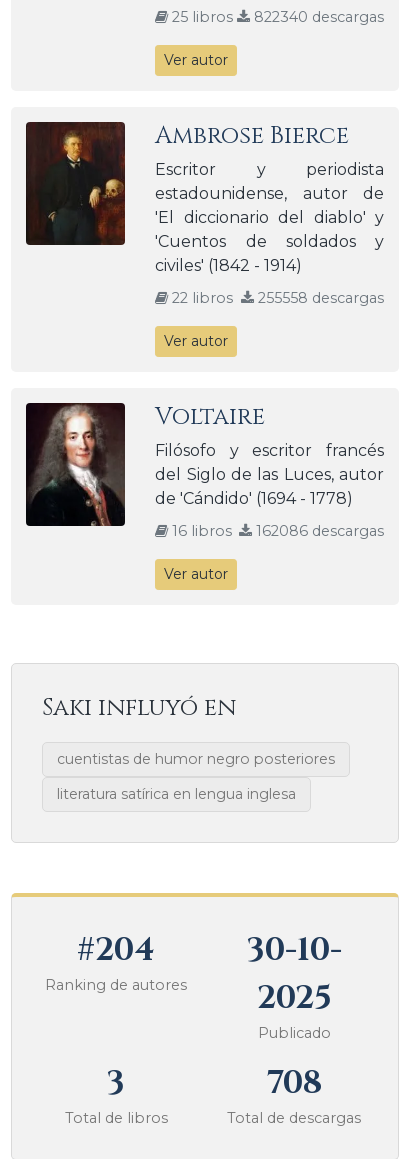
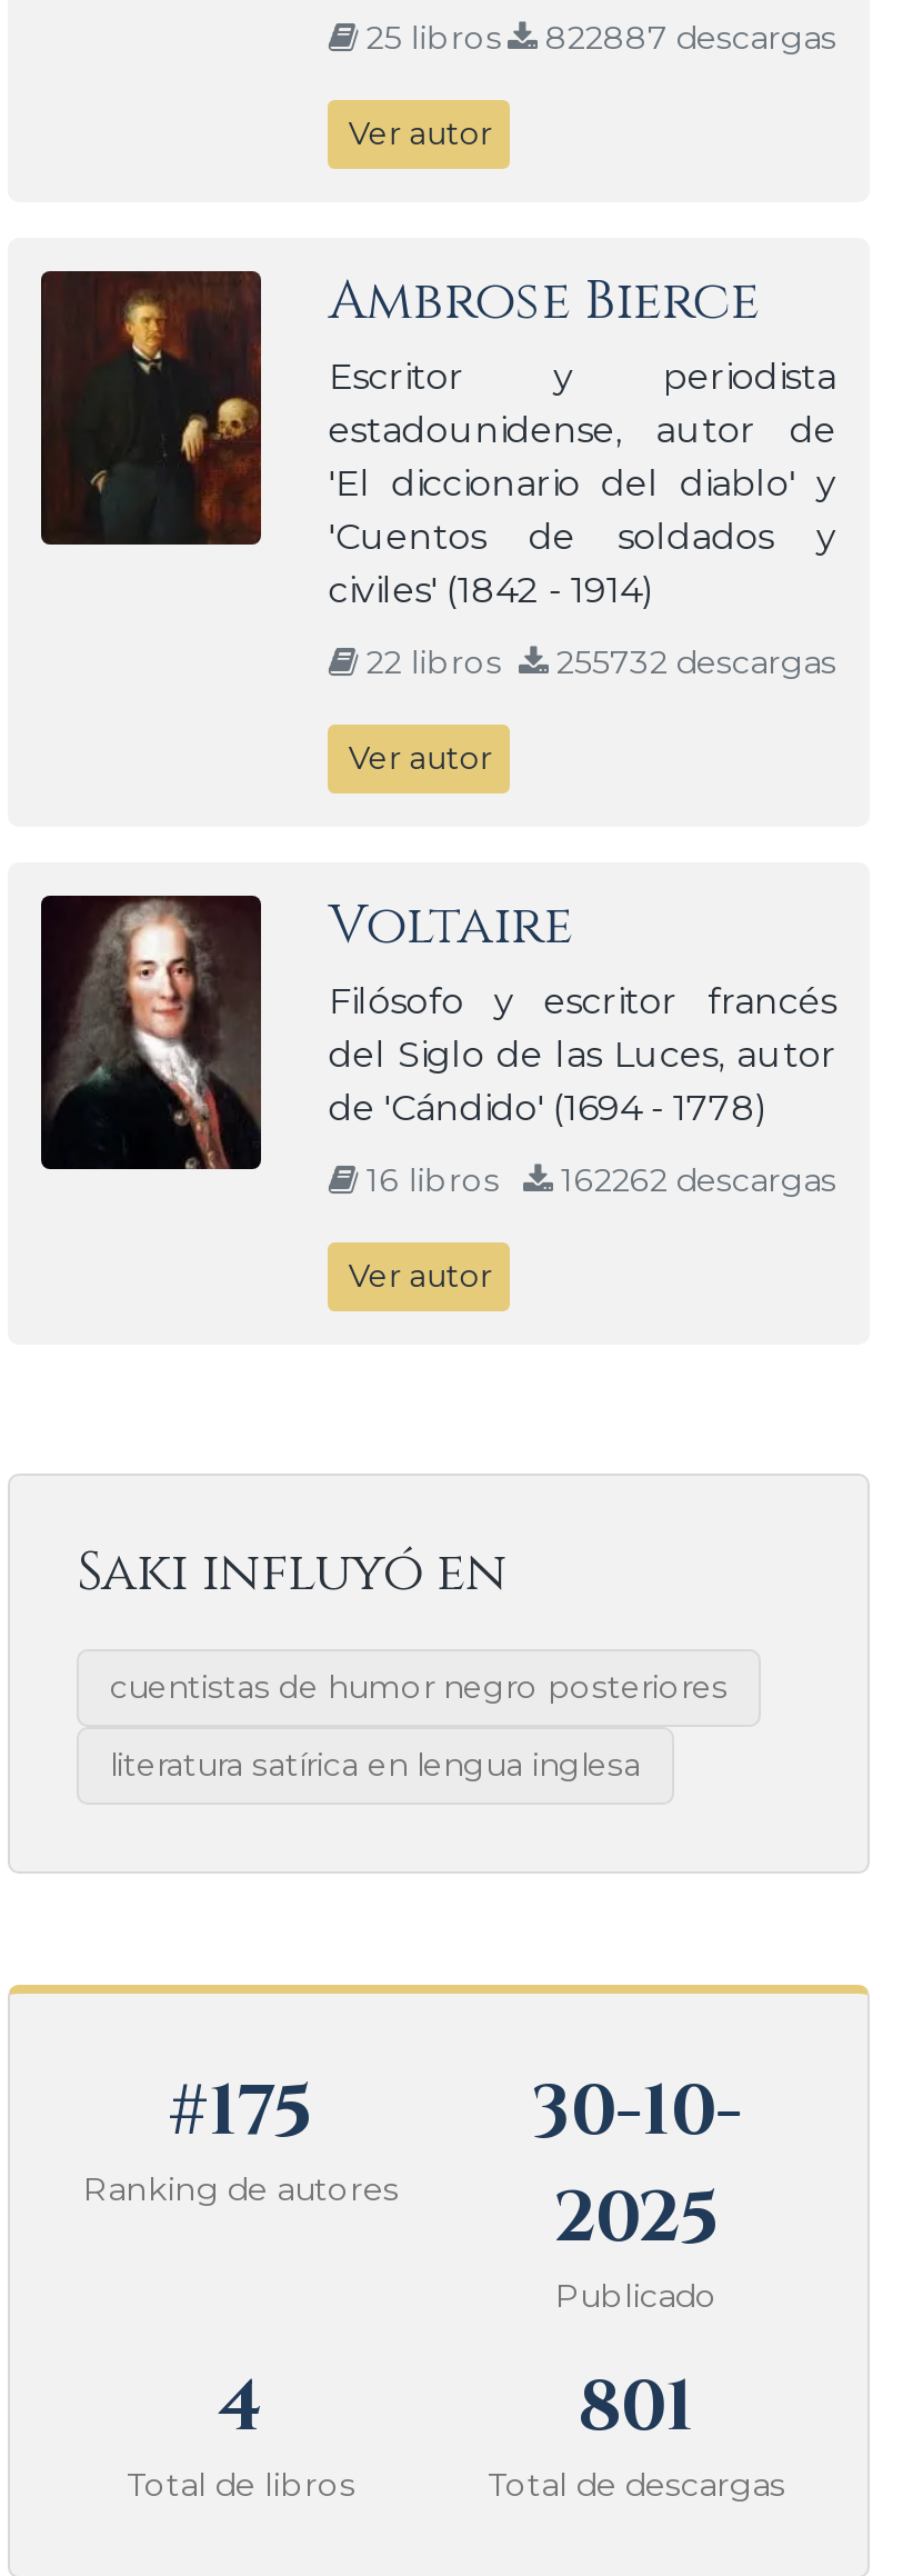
- 25 libros 822340 descargas
+ 25 libros 822887 descargas

- 22 libros 255558 descargas
+ 22 libros 255732 descargas

- 16 libros 162086 descargas
+ 16 libros 162262 descargas

- #204
+ #175

- 3
+ 4

- 708
+ 801
